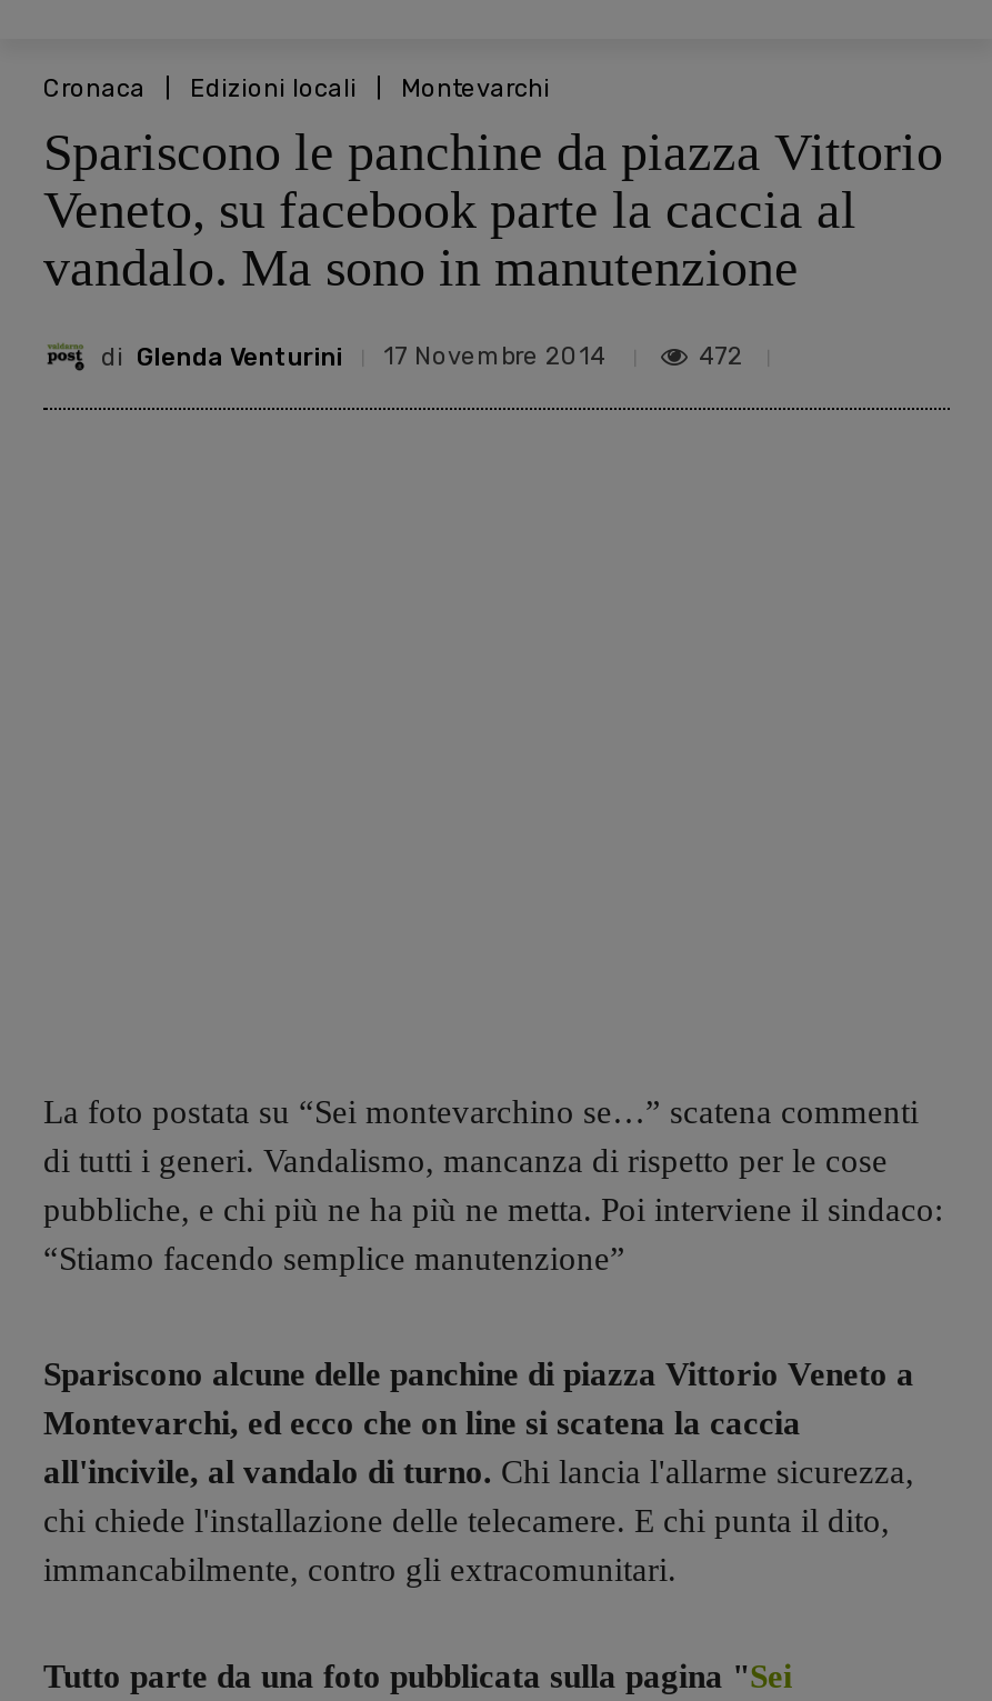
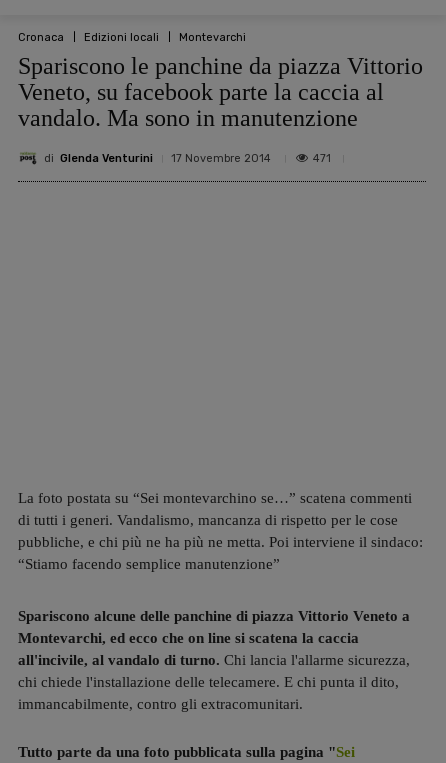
- 472
+ 471
